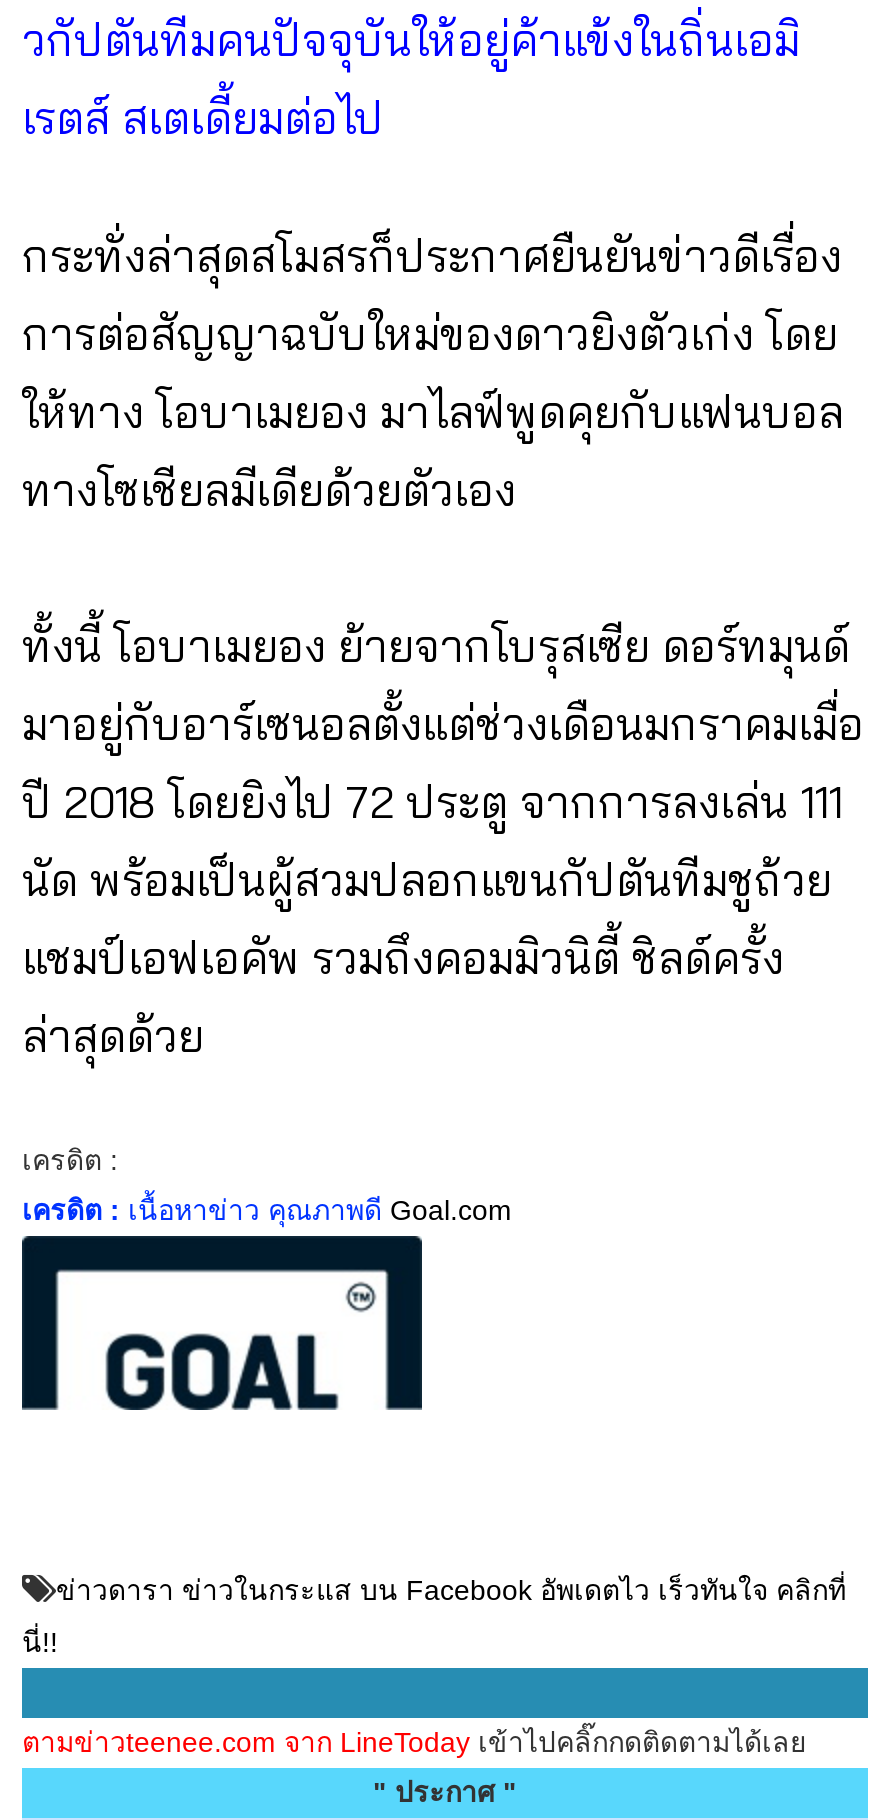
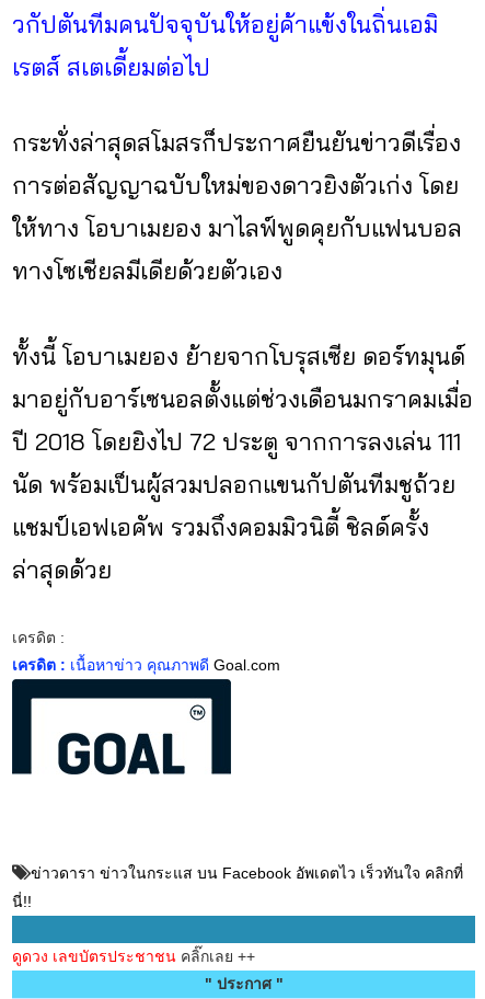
- ตามข่าวteenee.com จาก LineTodayเข้าไปคลิ๊กกดติดตามได้เลย
+ ดูดวง เลขบัตรประชาชนคลิ๊กเลย ++
